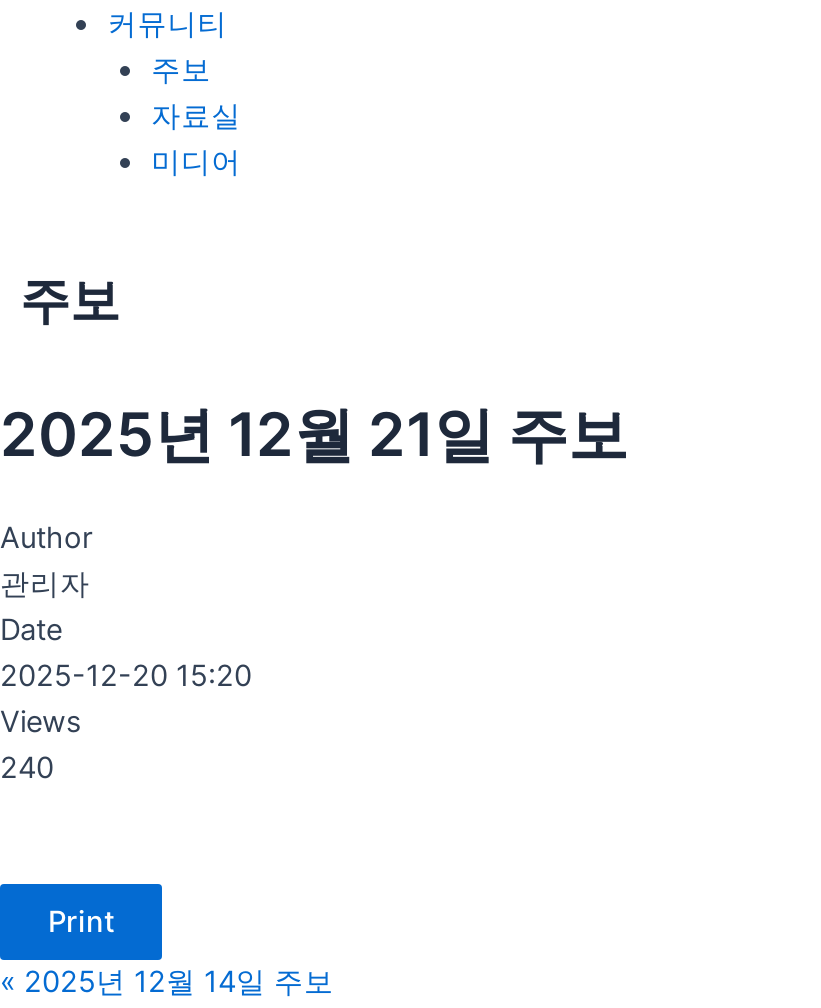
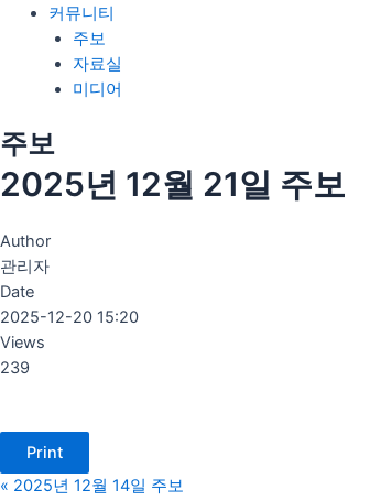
- 240
+ 239
